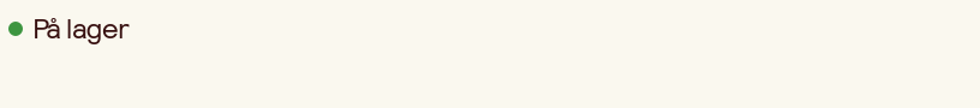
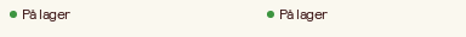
+ På lager
